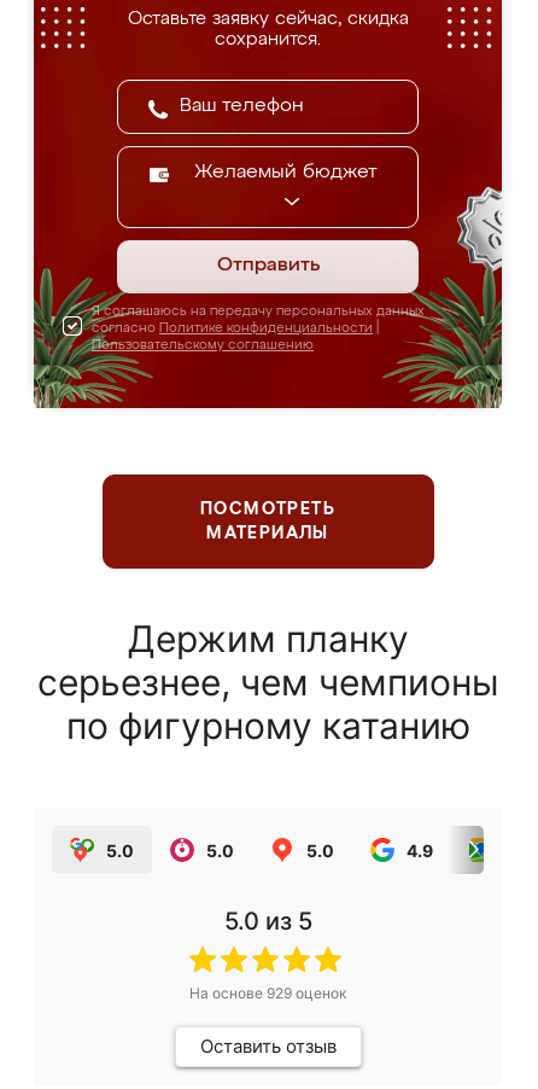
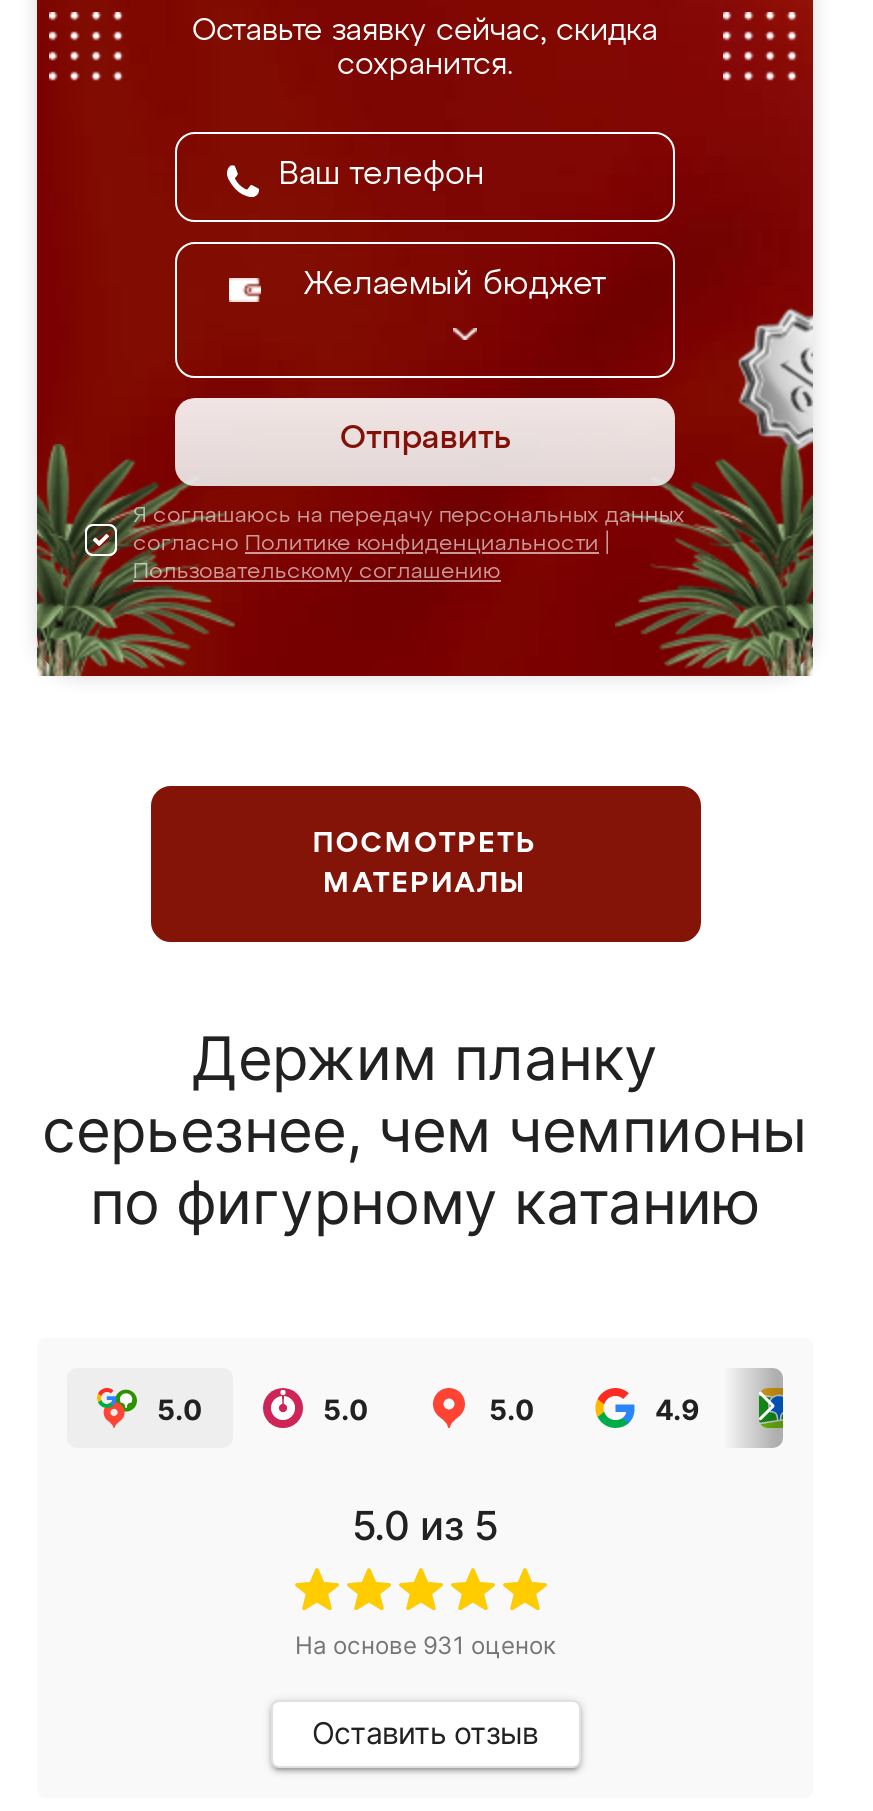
- На основе 929 оценок
+ На основе 931 оценок
